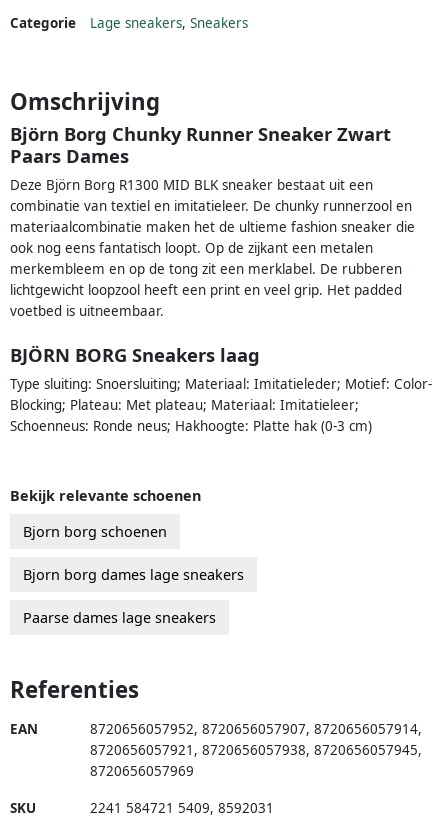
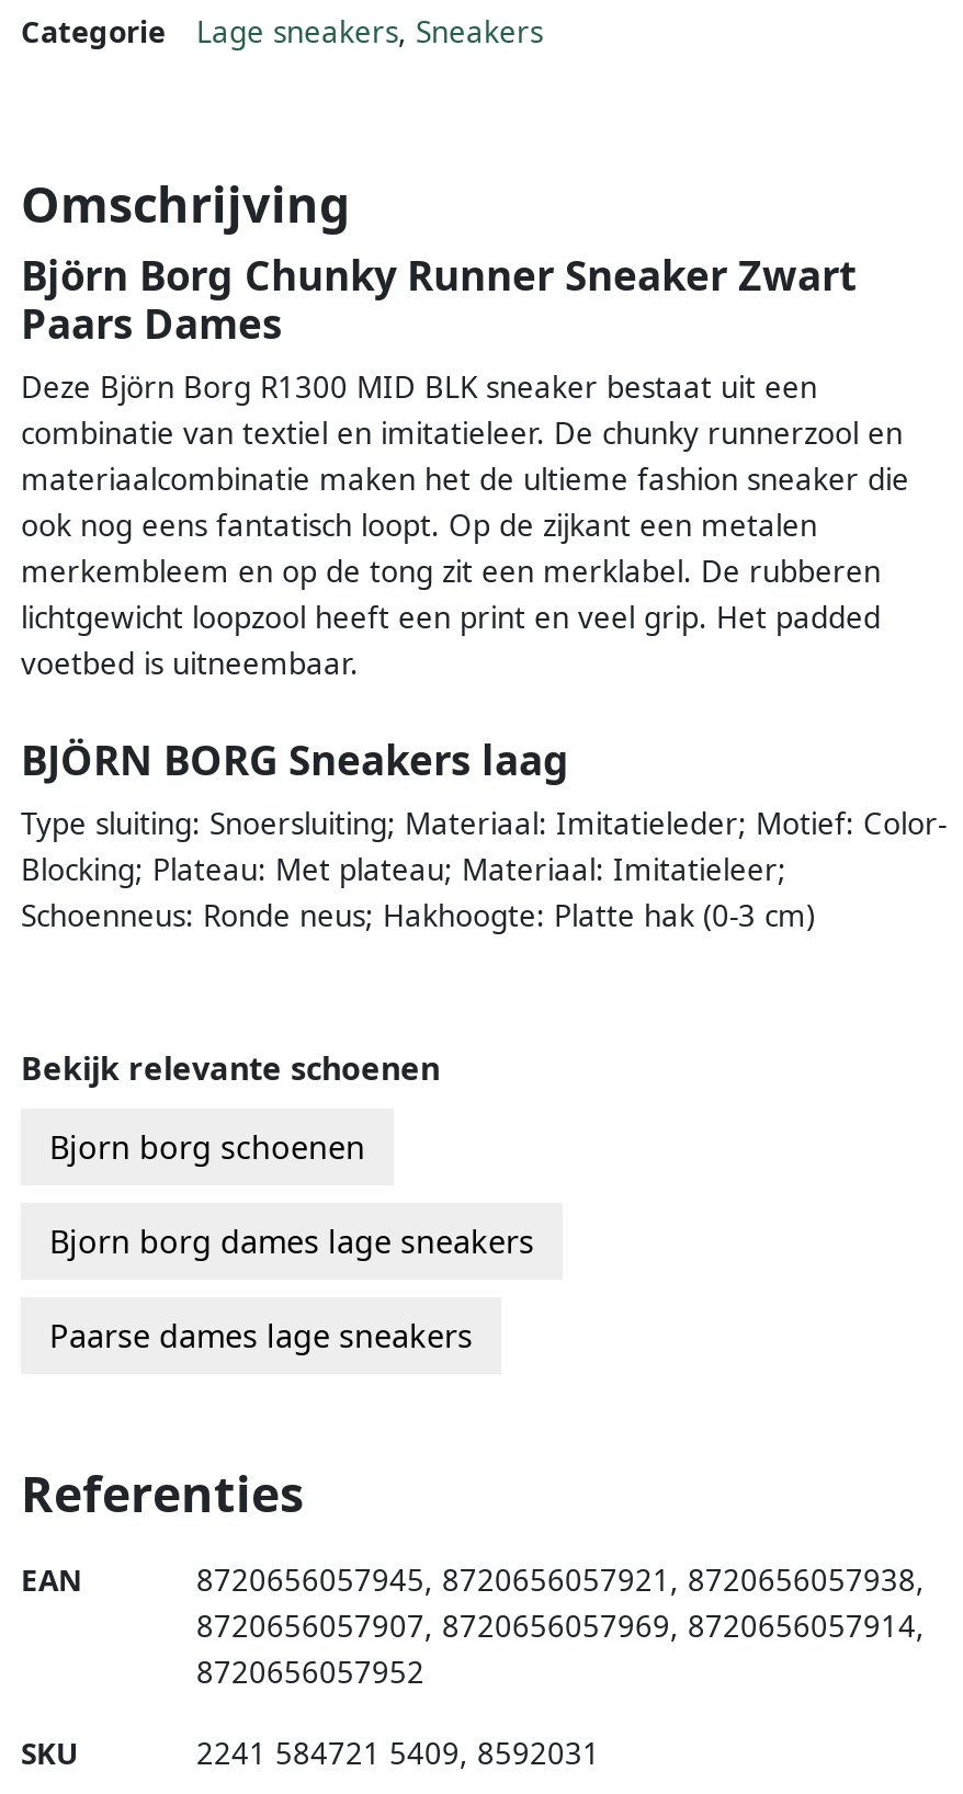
- 8720656057952, 8720656057907, 8720656057914,
+ 8720656057945, 8720656057921, 8720656057938,

- 8720656057921, 8720656057938, 8720656057945,
+ 8720656057907, 8720656057969, 8720656057914,

- 8720656057969
+ 8720656057952
